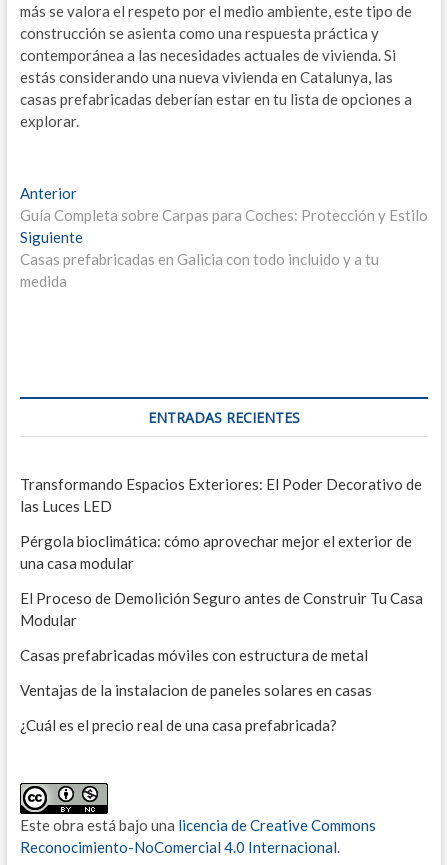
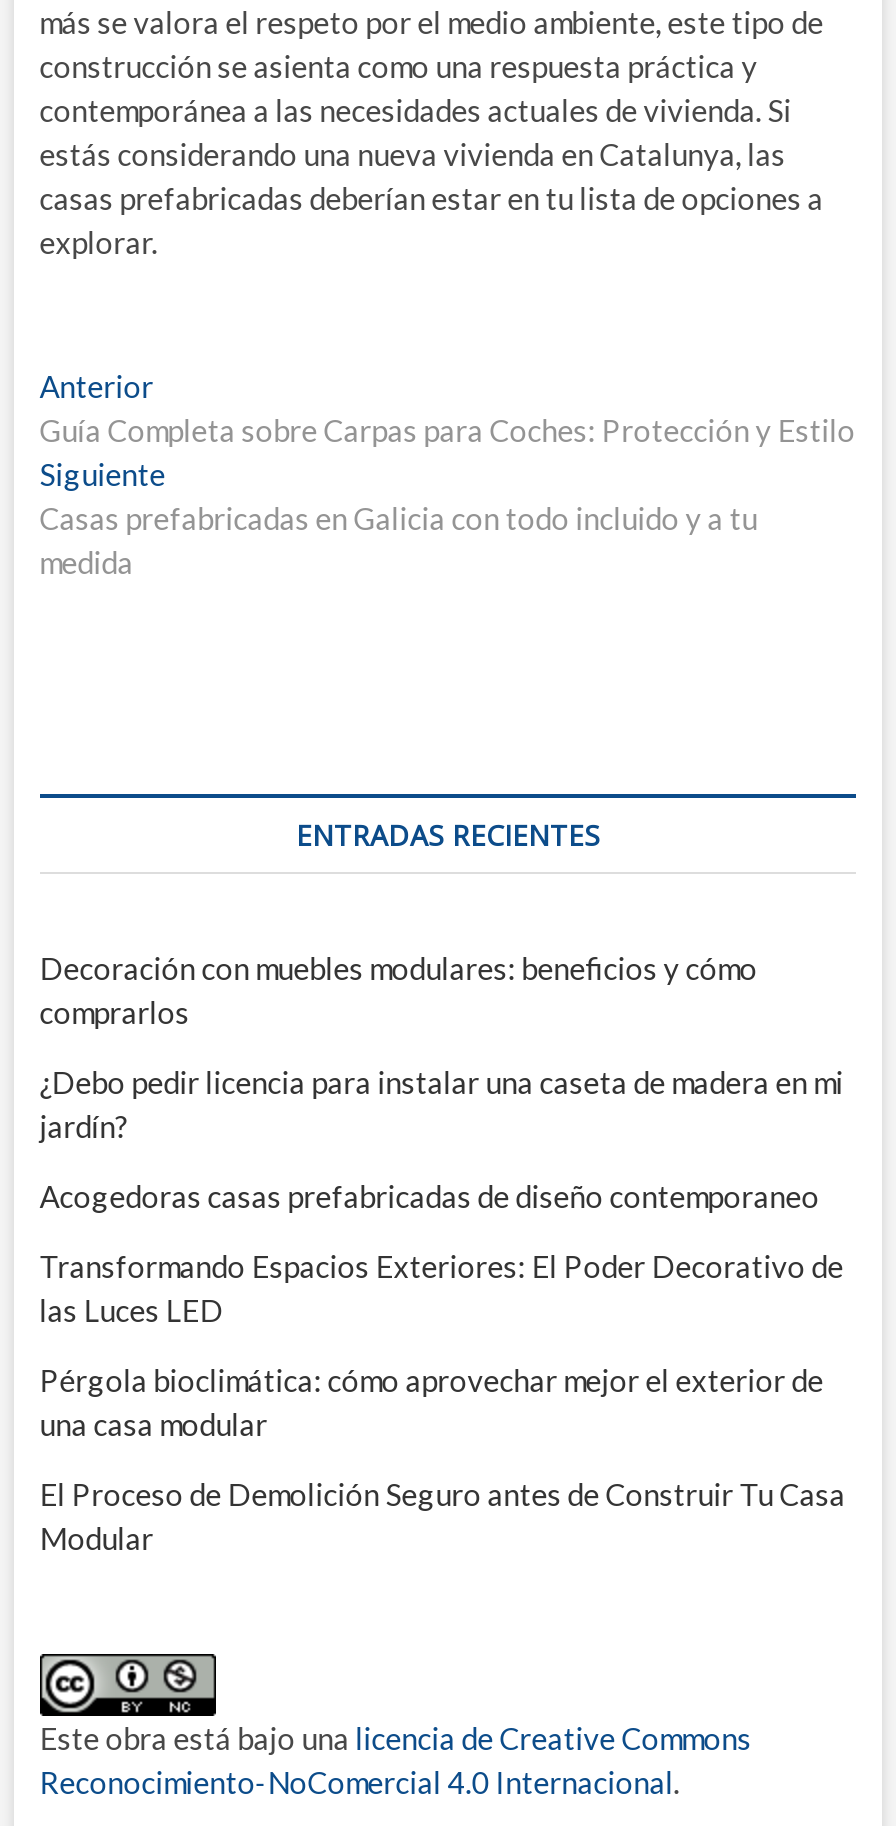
+ Decoración con muebles modulares: beneficios y cómo
+ comprarlos
+ ¿Debo pedir licencia para instalar una caseta de madera en mi
+ jardín?
+ Acogedoras casas prefabricadas de diseño contemporaneo

moved down: Transformando Espacios Exteriores: El Poder Decorativo de | las Luces LED | Pérgola bioclimática: cómo aprovechar mejor el exterior de | una casa modular | El Proceso de Demolición Seguro antes de Construir Tu Casa | Modular

- Casas prefabricadas móviles con estructura de metal
- Ventajas de la instalacion de paneles solares en casas
- ¿Cuál es el precio real de una casa prefabricada?
